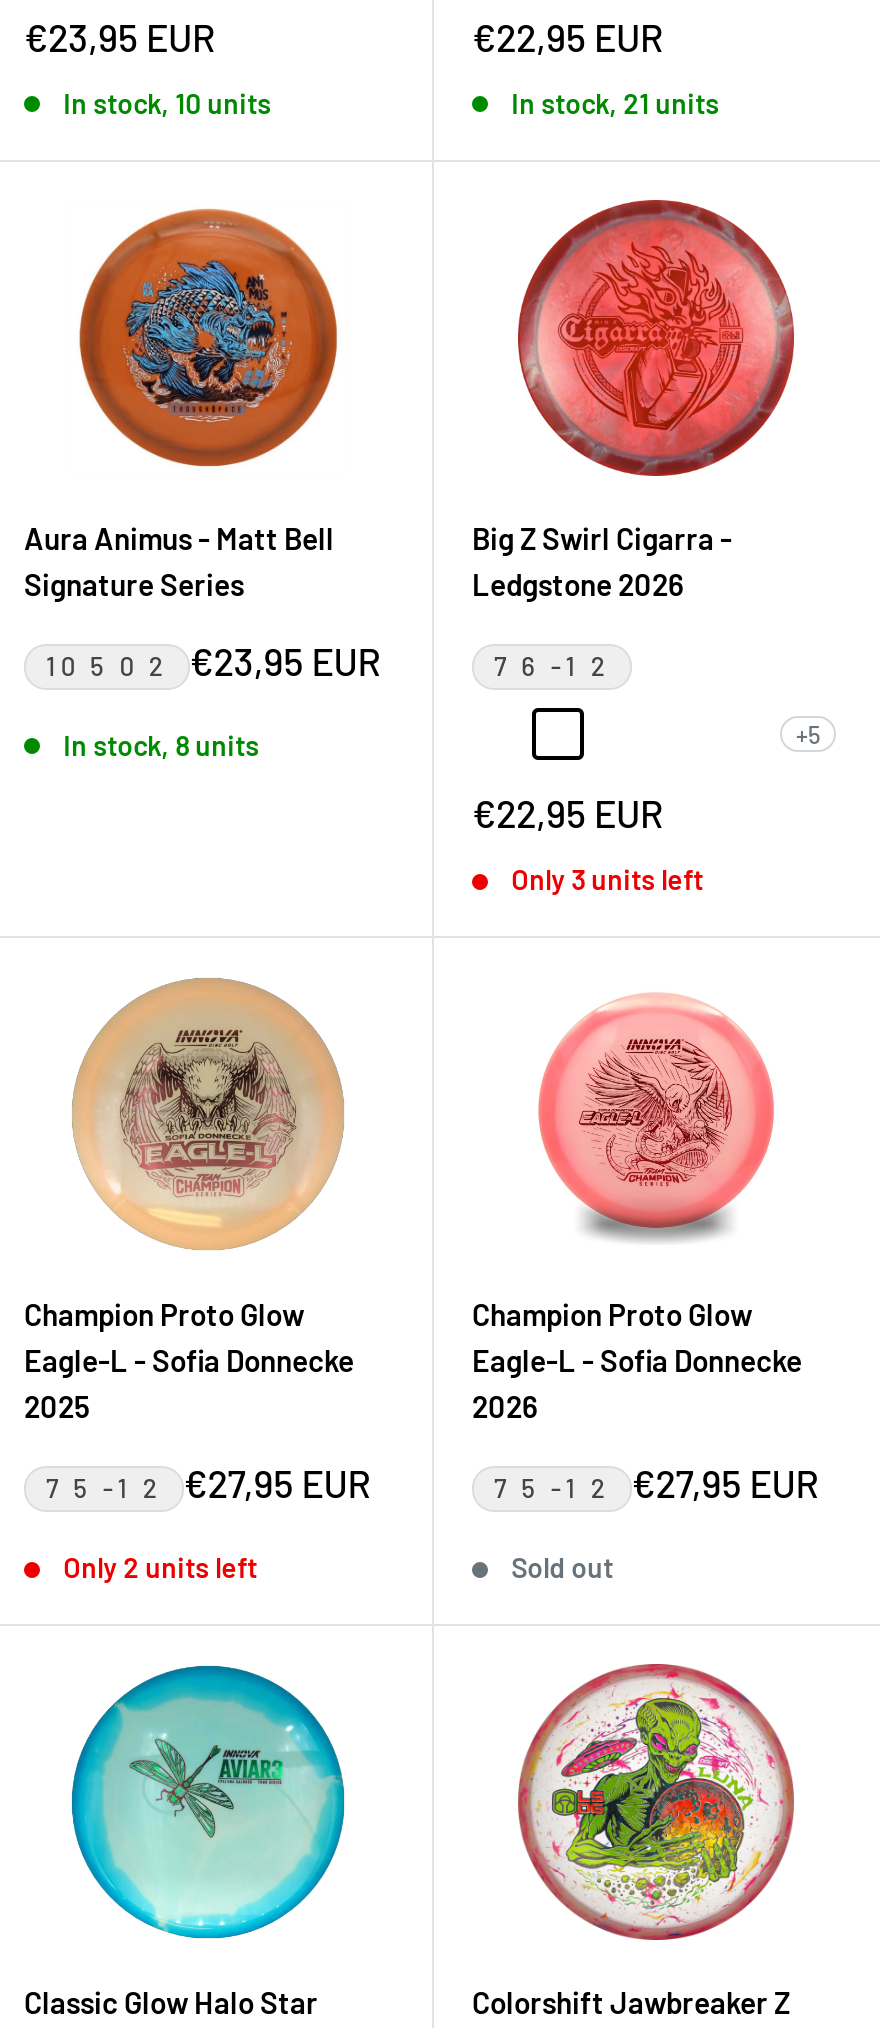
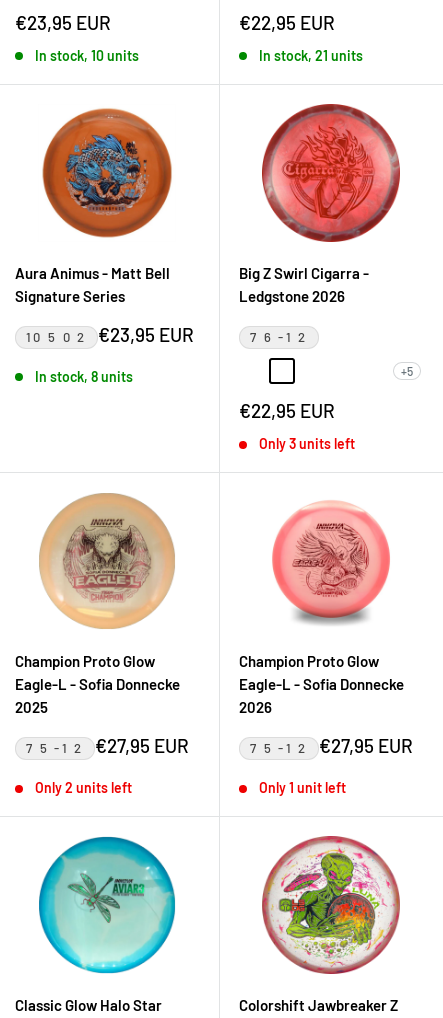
- Sold out
+ Only 1 unit left
